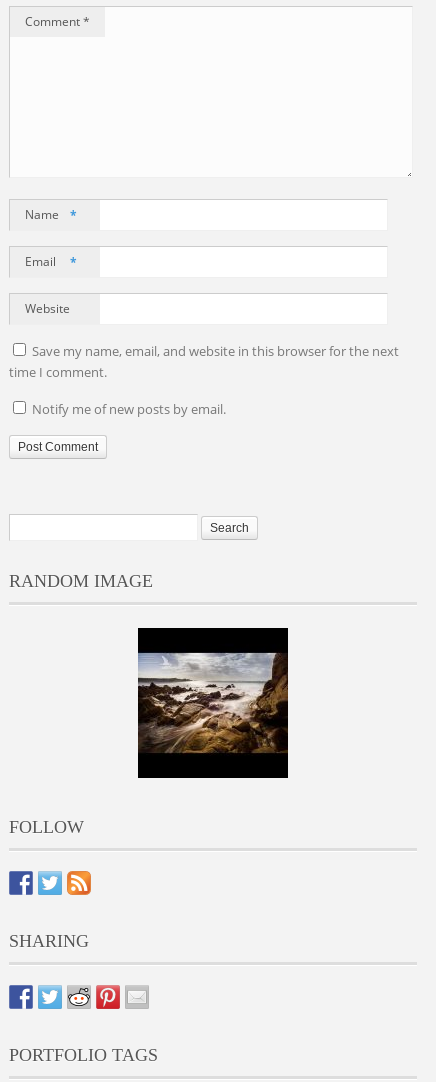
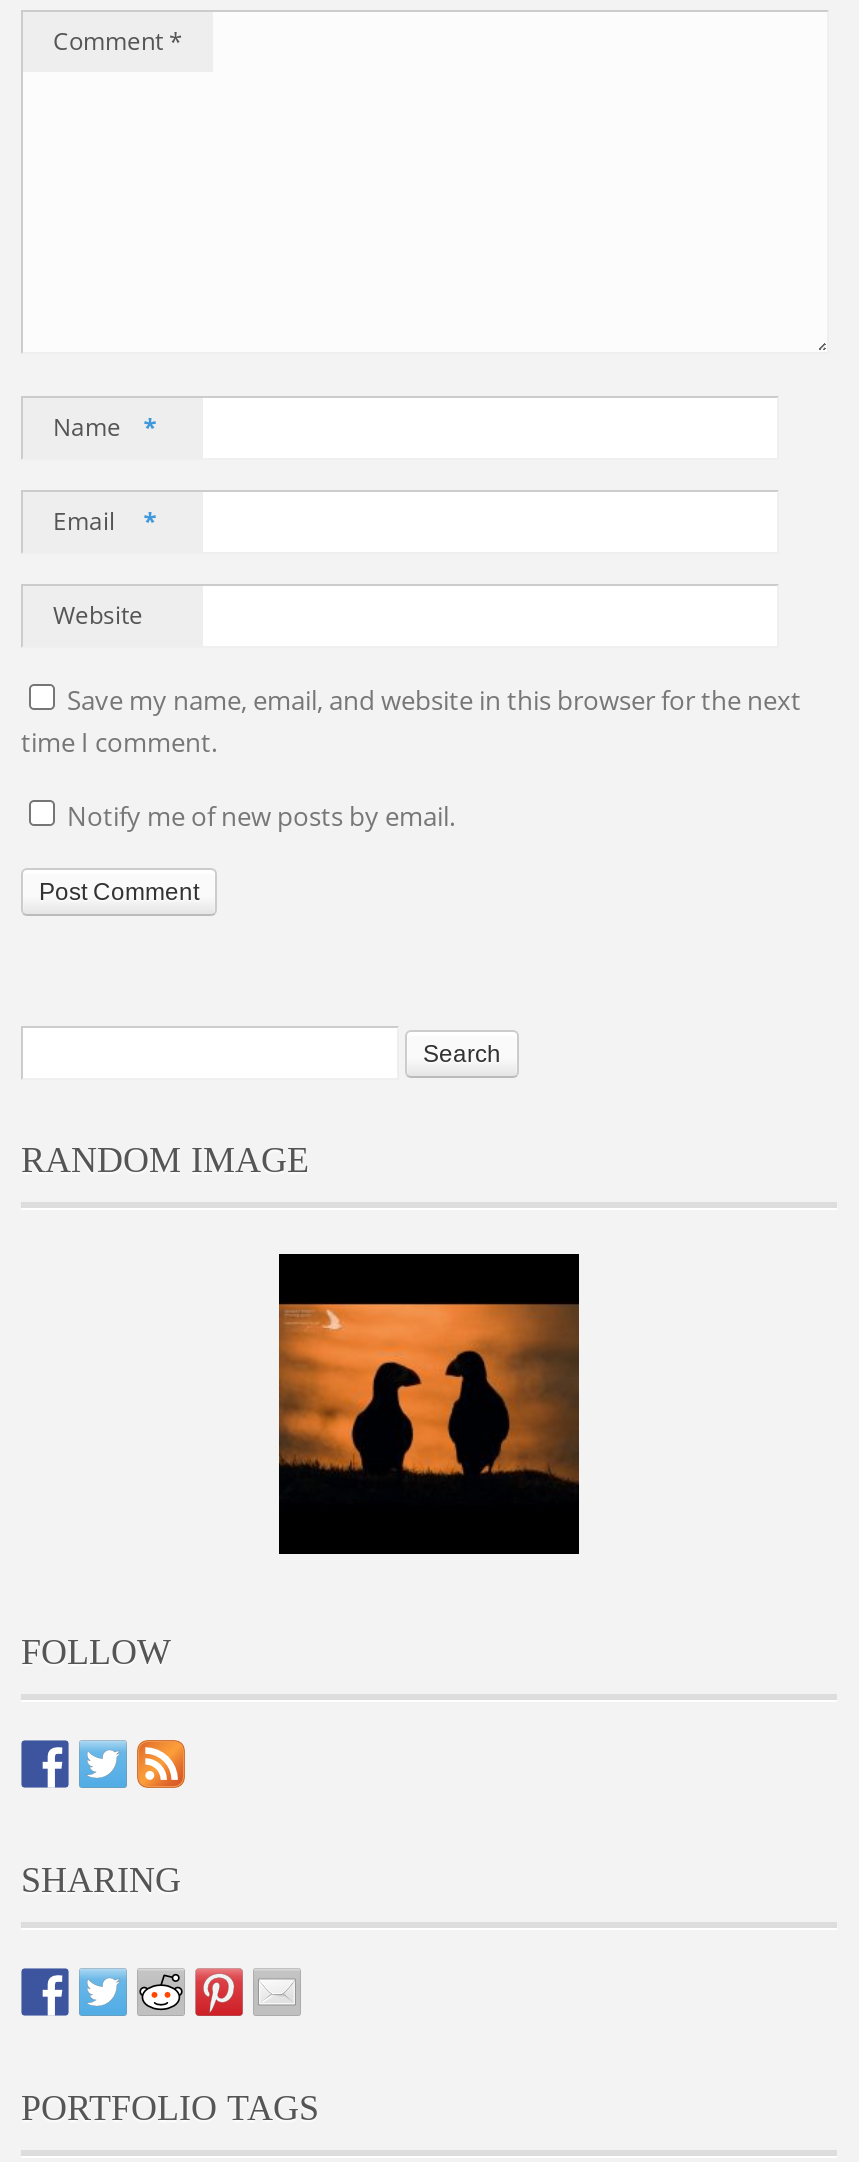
- [image]
+ [image]
